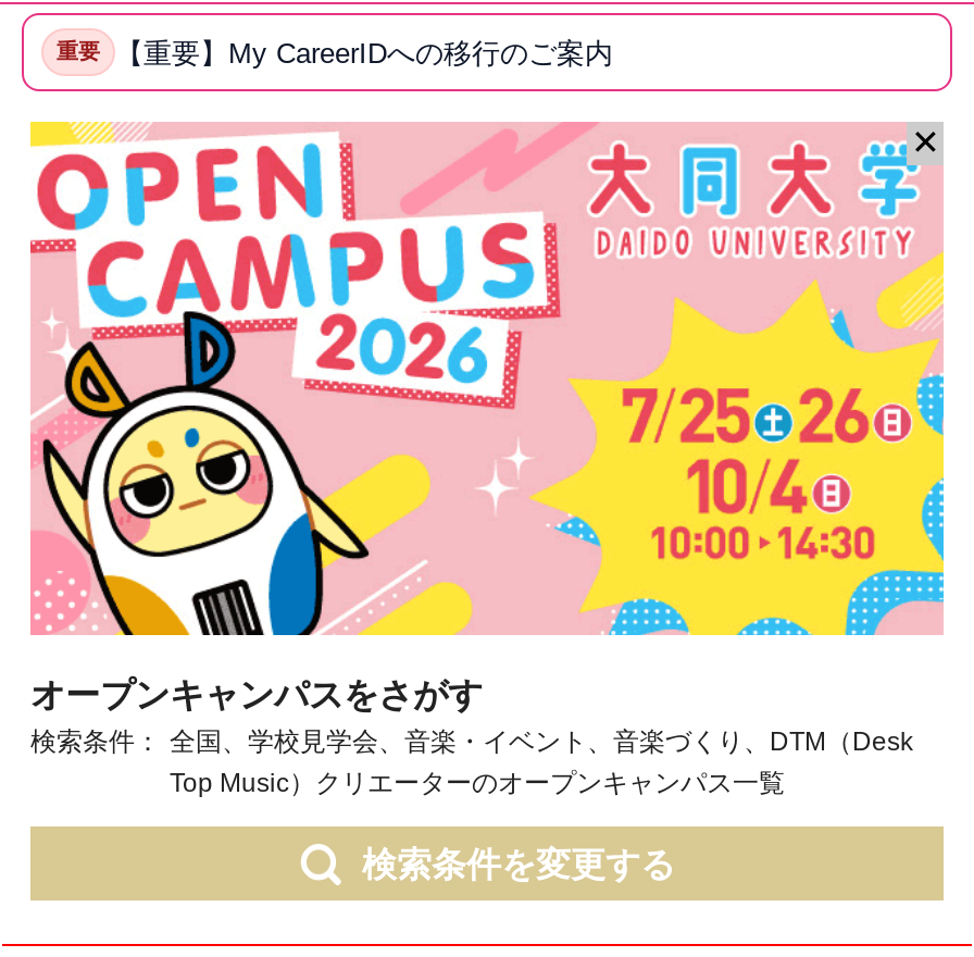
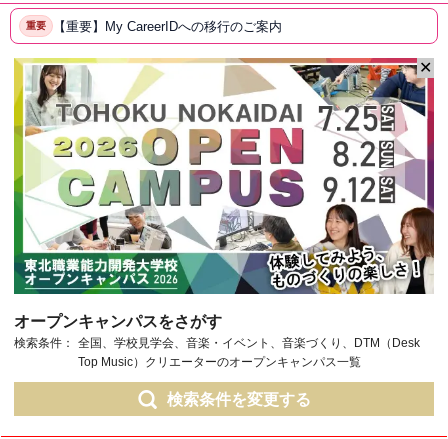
- [image]
+ [image]
